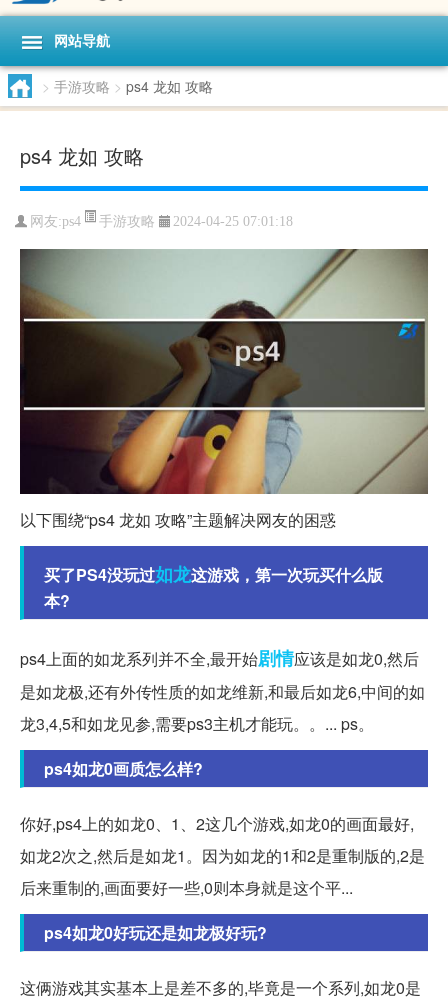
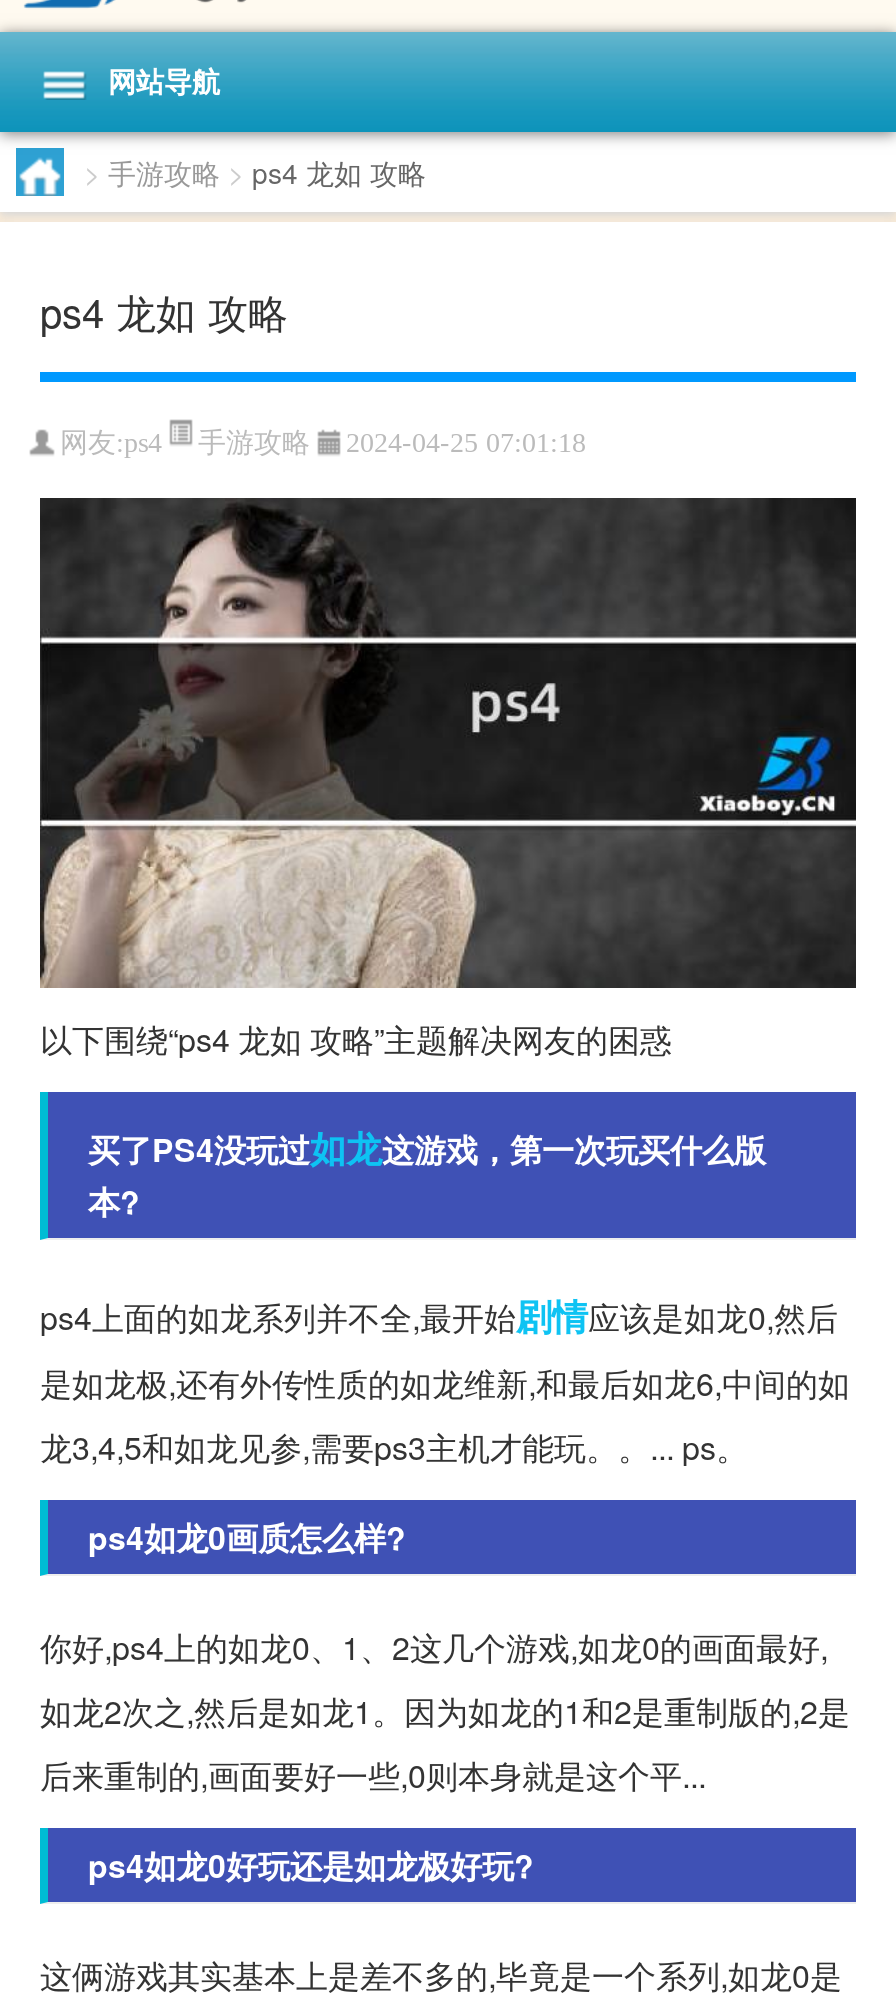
- [image]
+ [image]
